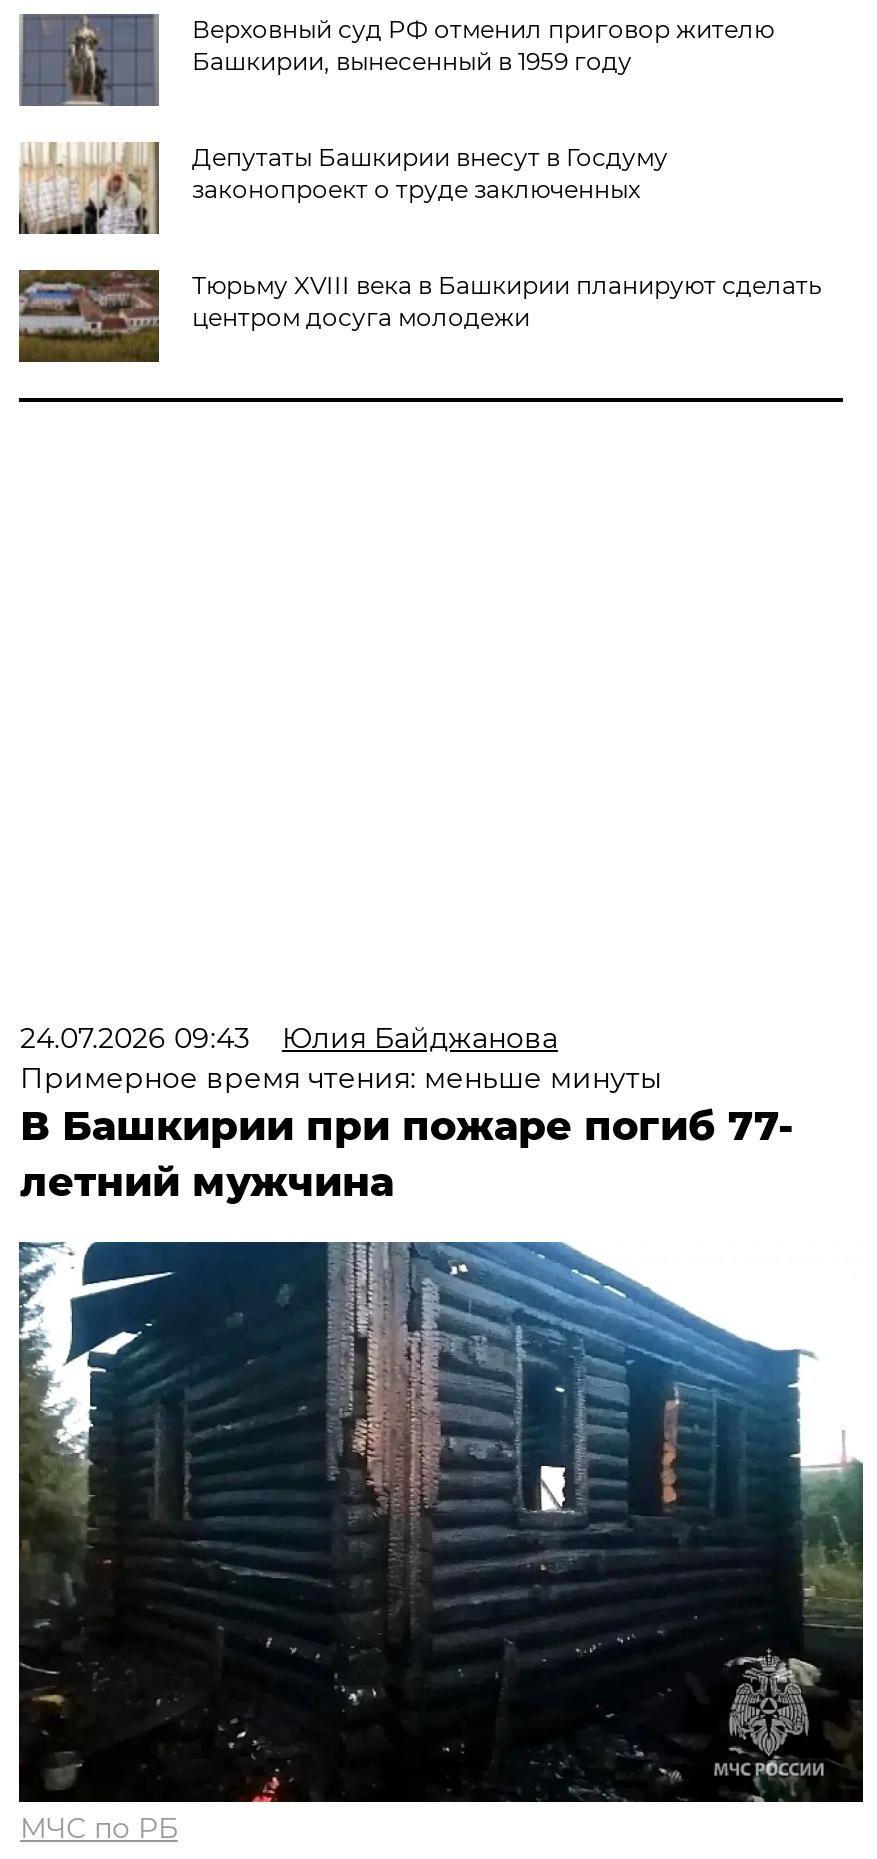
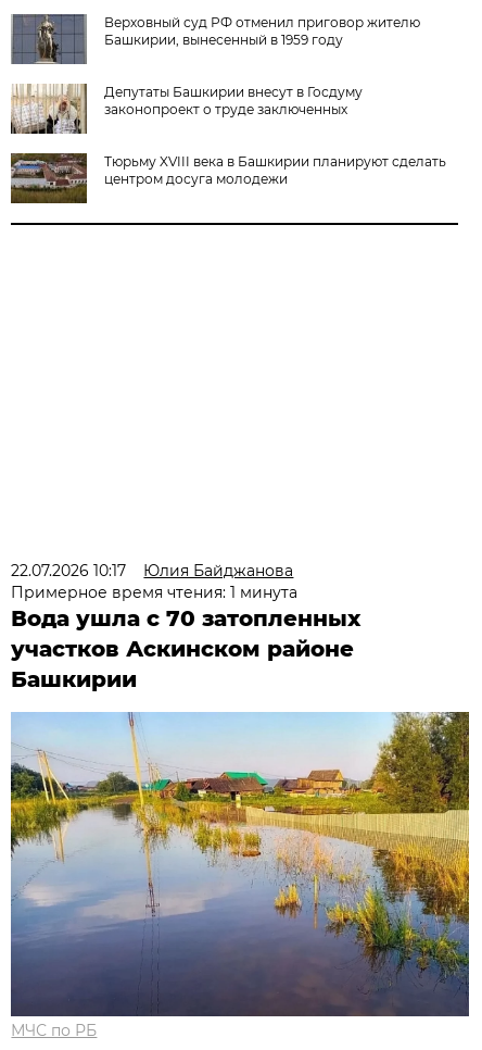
- 24.07.2026 09:43 Юлия Байджанова
+ 22.07.2026 10:17 Юлия Байджанова

- Примерное время чтения: меньше минуты
- В Башкирии при пожаре погиб 77-
- летний мужчина
+ Примерное время чтения: 1 минута
+ Вода ушла с 70 затопленных
+ участков Аскинском районе
+ Башкирии

- [image]
+ [image]
